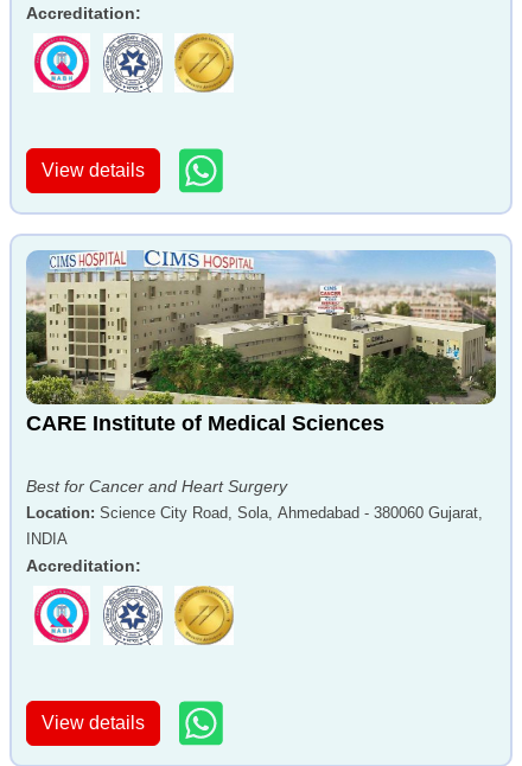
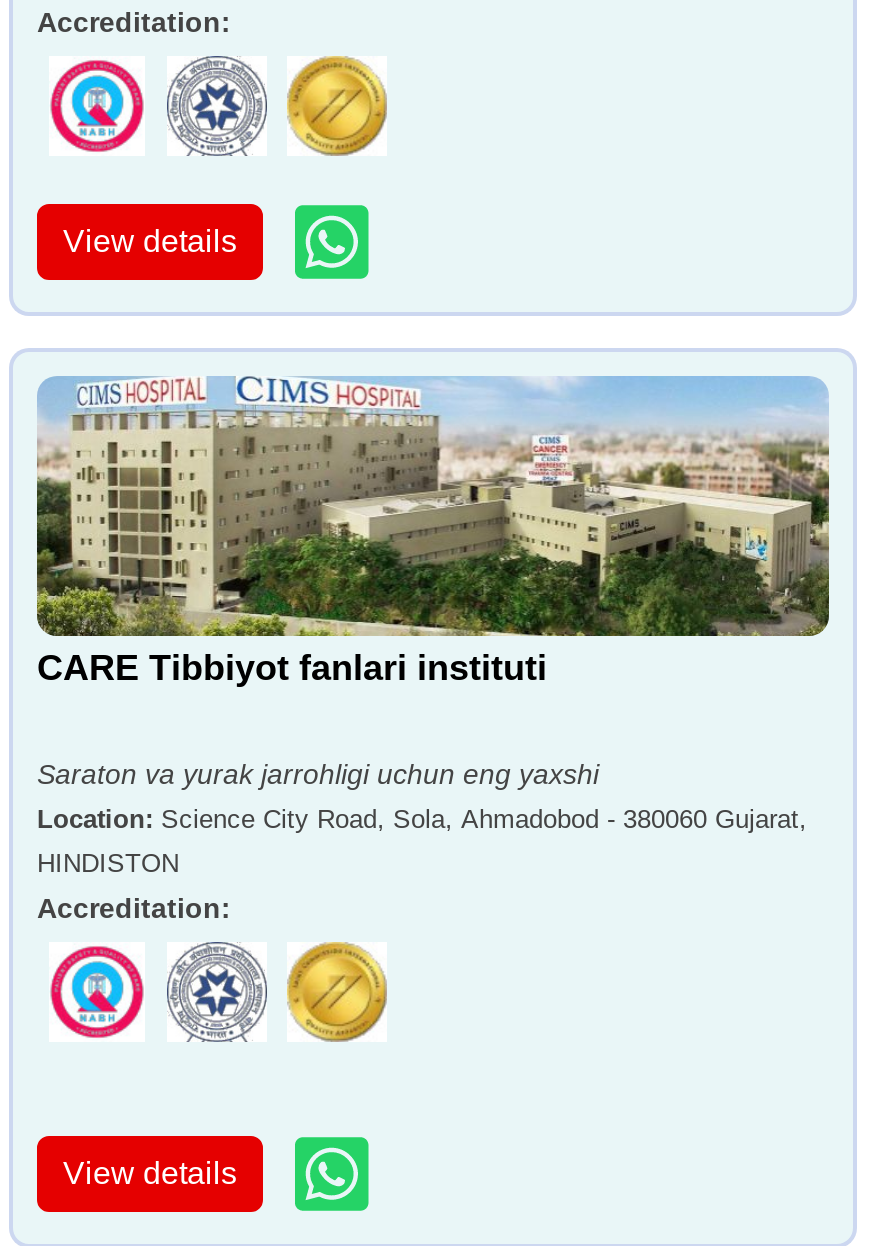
- CARE Institute of Medical Sciences
+ CARE Tibbiyot fanlari instituti

- Best for Cancer and Heart Surgery
- Location: Science City Road, Sola, Ahmedabad - 380060 Gujarat,
+ Saraton va yurak jarrohligi uchun eng yaxshi
+ Location: Science City Road, Sola, Ahmadobod - 380060 Gujarat,

- INDIA
+ HINDISTON
